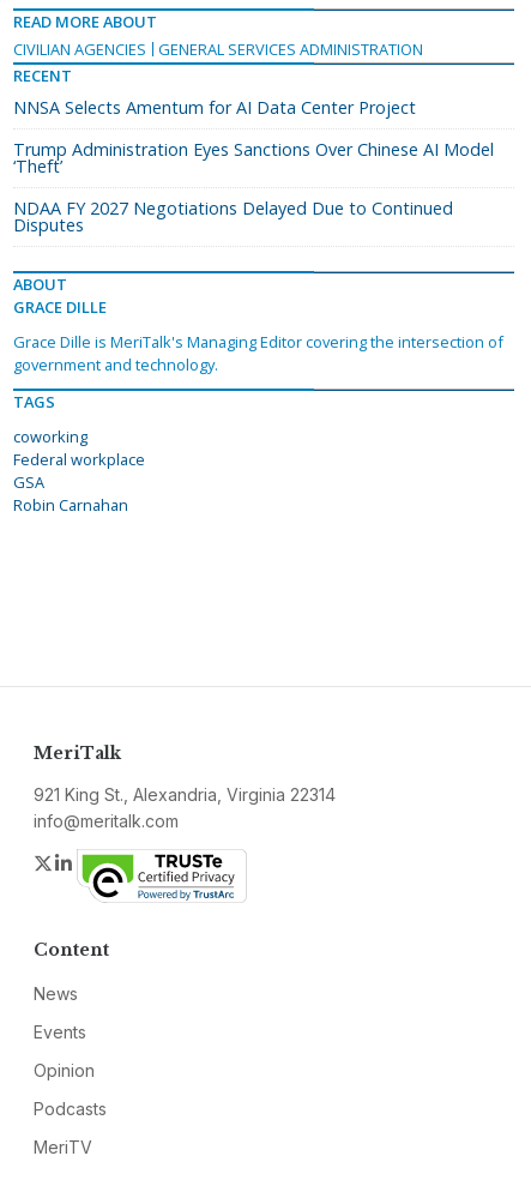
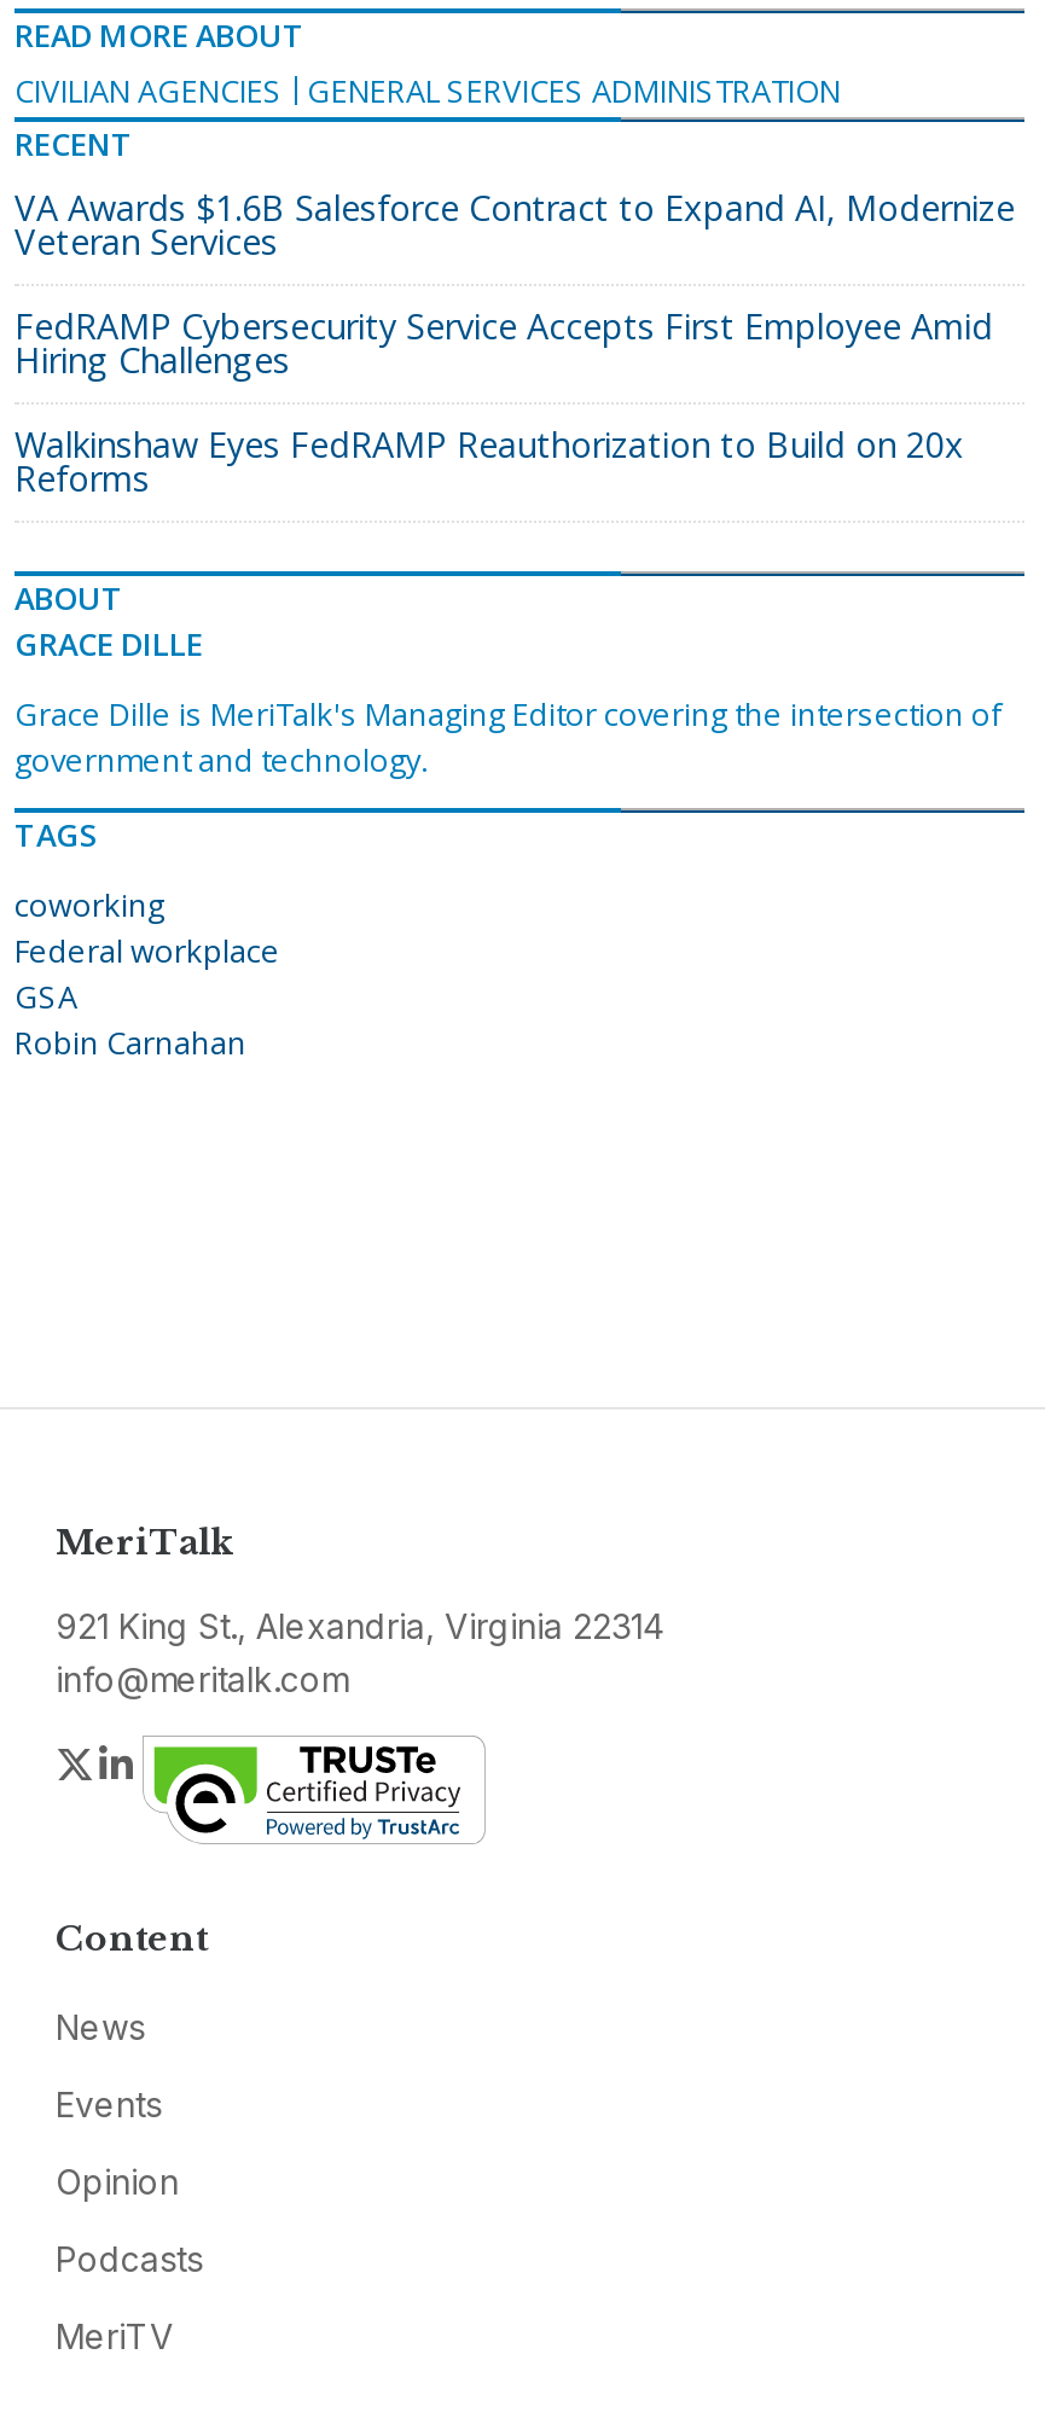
- NNSA Selects Amentum for AI Data Center Project
+ VA Awards $1.6B Salesforce Contract to Expand AI, Modernize
+ Veteran Services

- Trump Administration Eyes Sanctions Over Chinese AI Model
- ‘Theft’
+ FedRAMP Cybersecurity Service Accepts First Employee Amid
+ Hiring Challenges

- NDAA FY 2027 Negotiations Delayed Due to Continued
- Disputes
+ Walkinshaw Eyes FedRAMP Reauthorization to Build on 20x
+ Reforms
